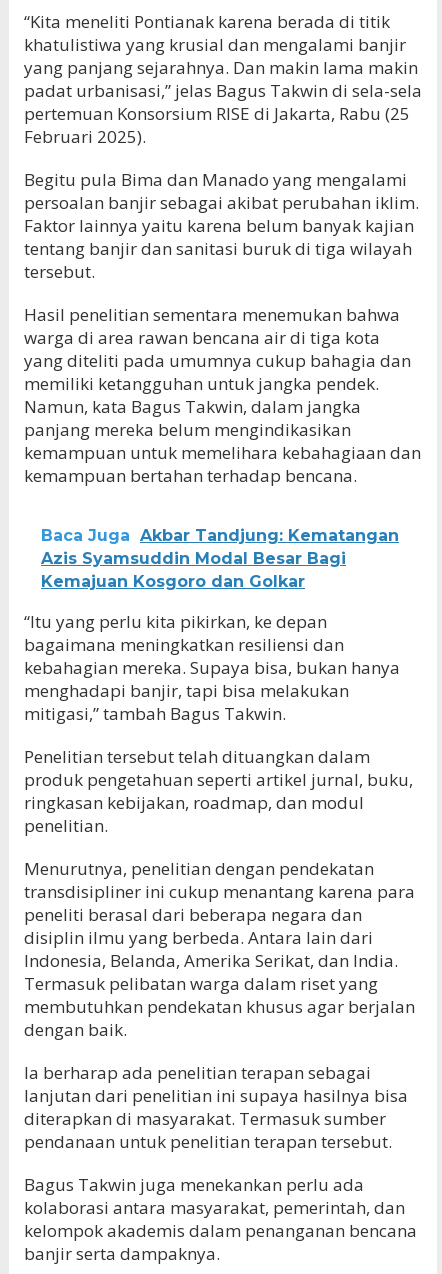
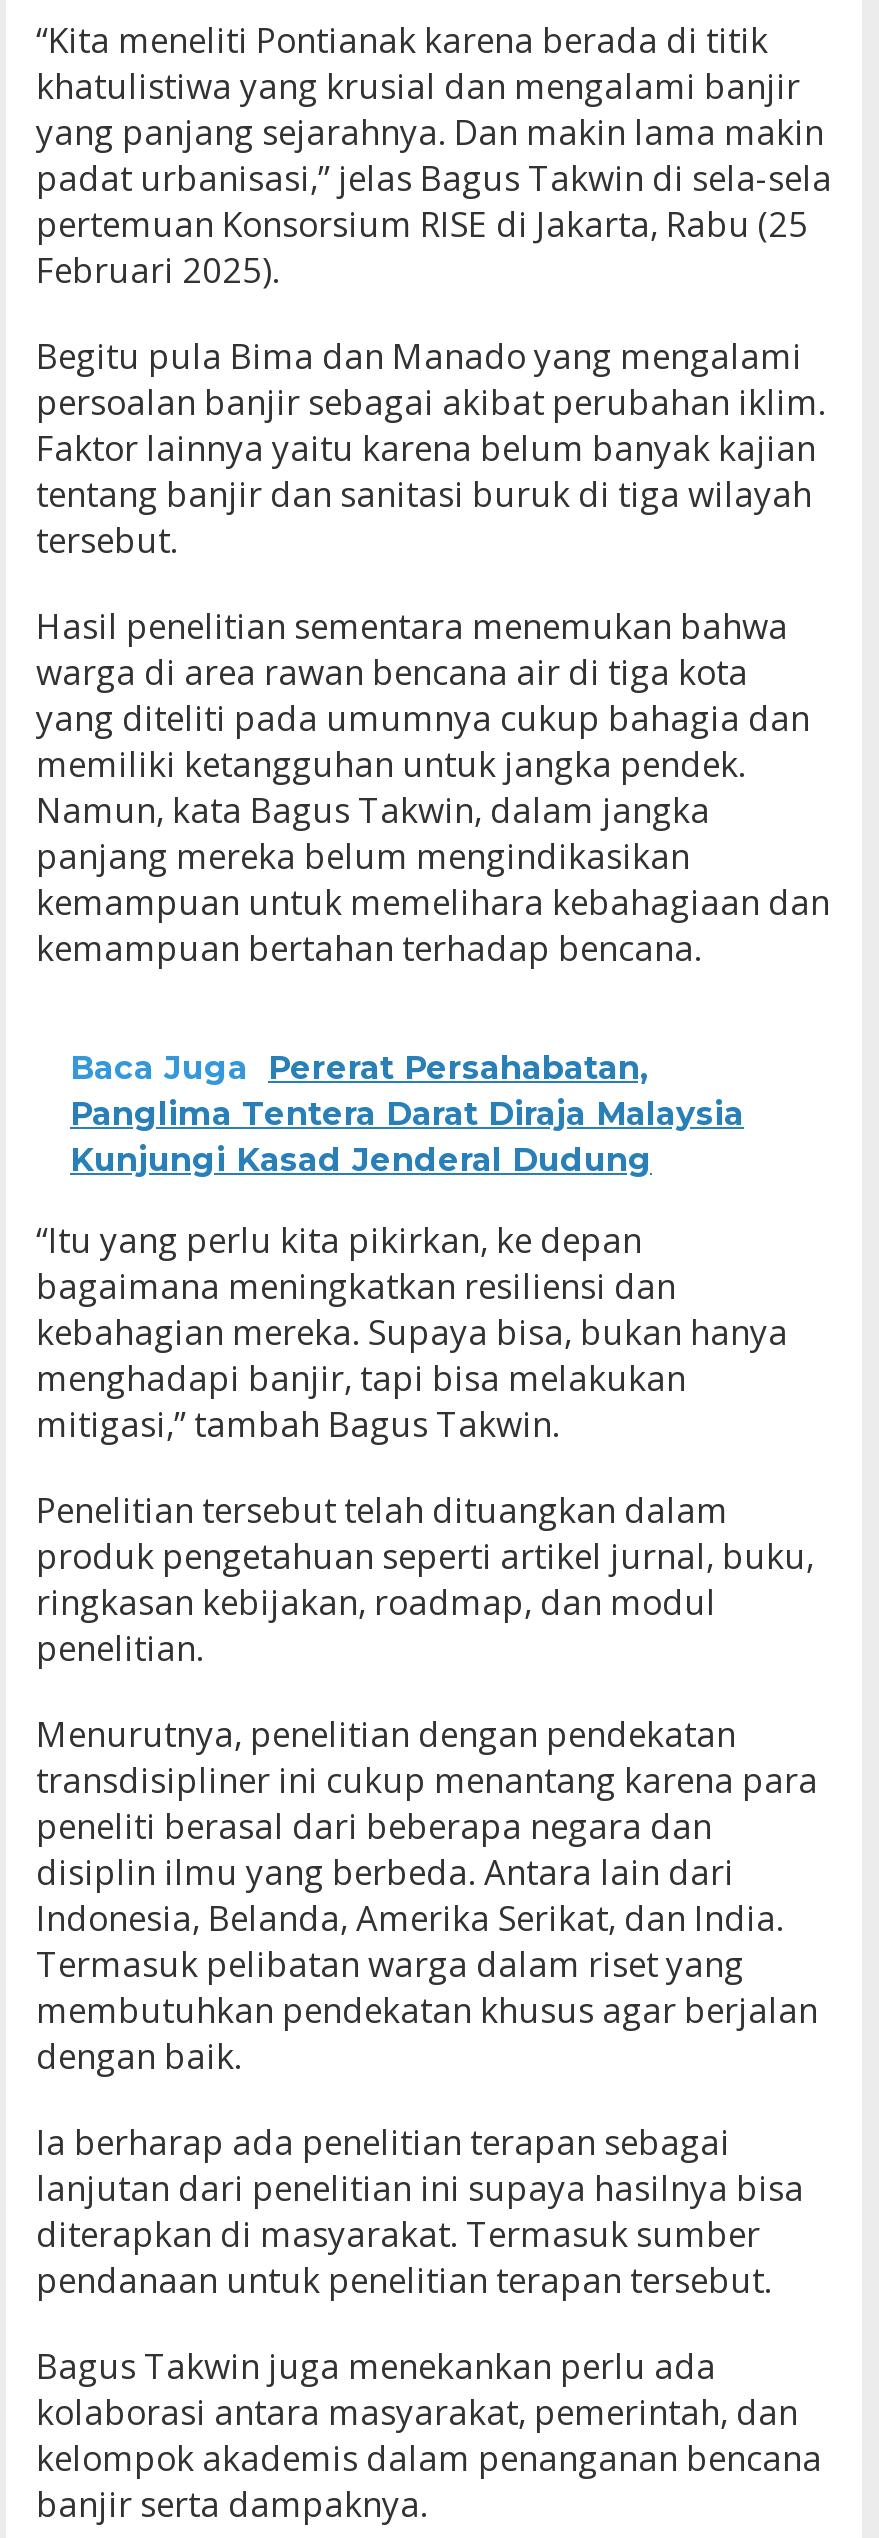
- Baca Juga Akbar Tandjung: Kematangan
- Azis Syamsuddin Modal Besar Bagi
- Kemajuan Kosgoro dan Golkar
+ Baca Juga Pererat Persahabatan,
+ Panglima Tentera Darat Diraja Malaysia
+ Kunjungi Kasad Jenderal Dudung
